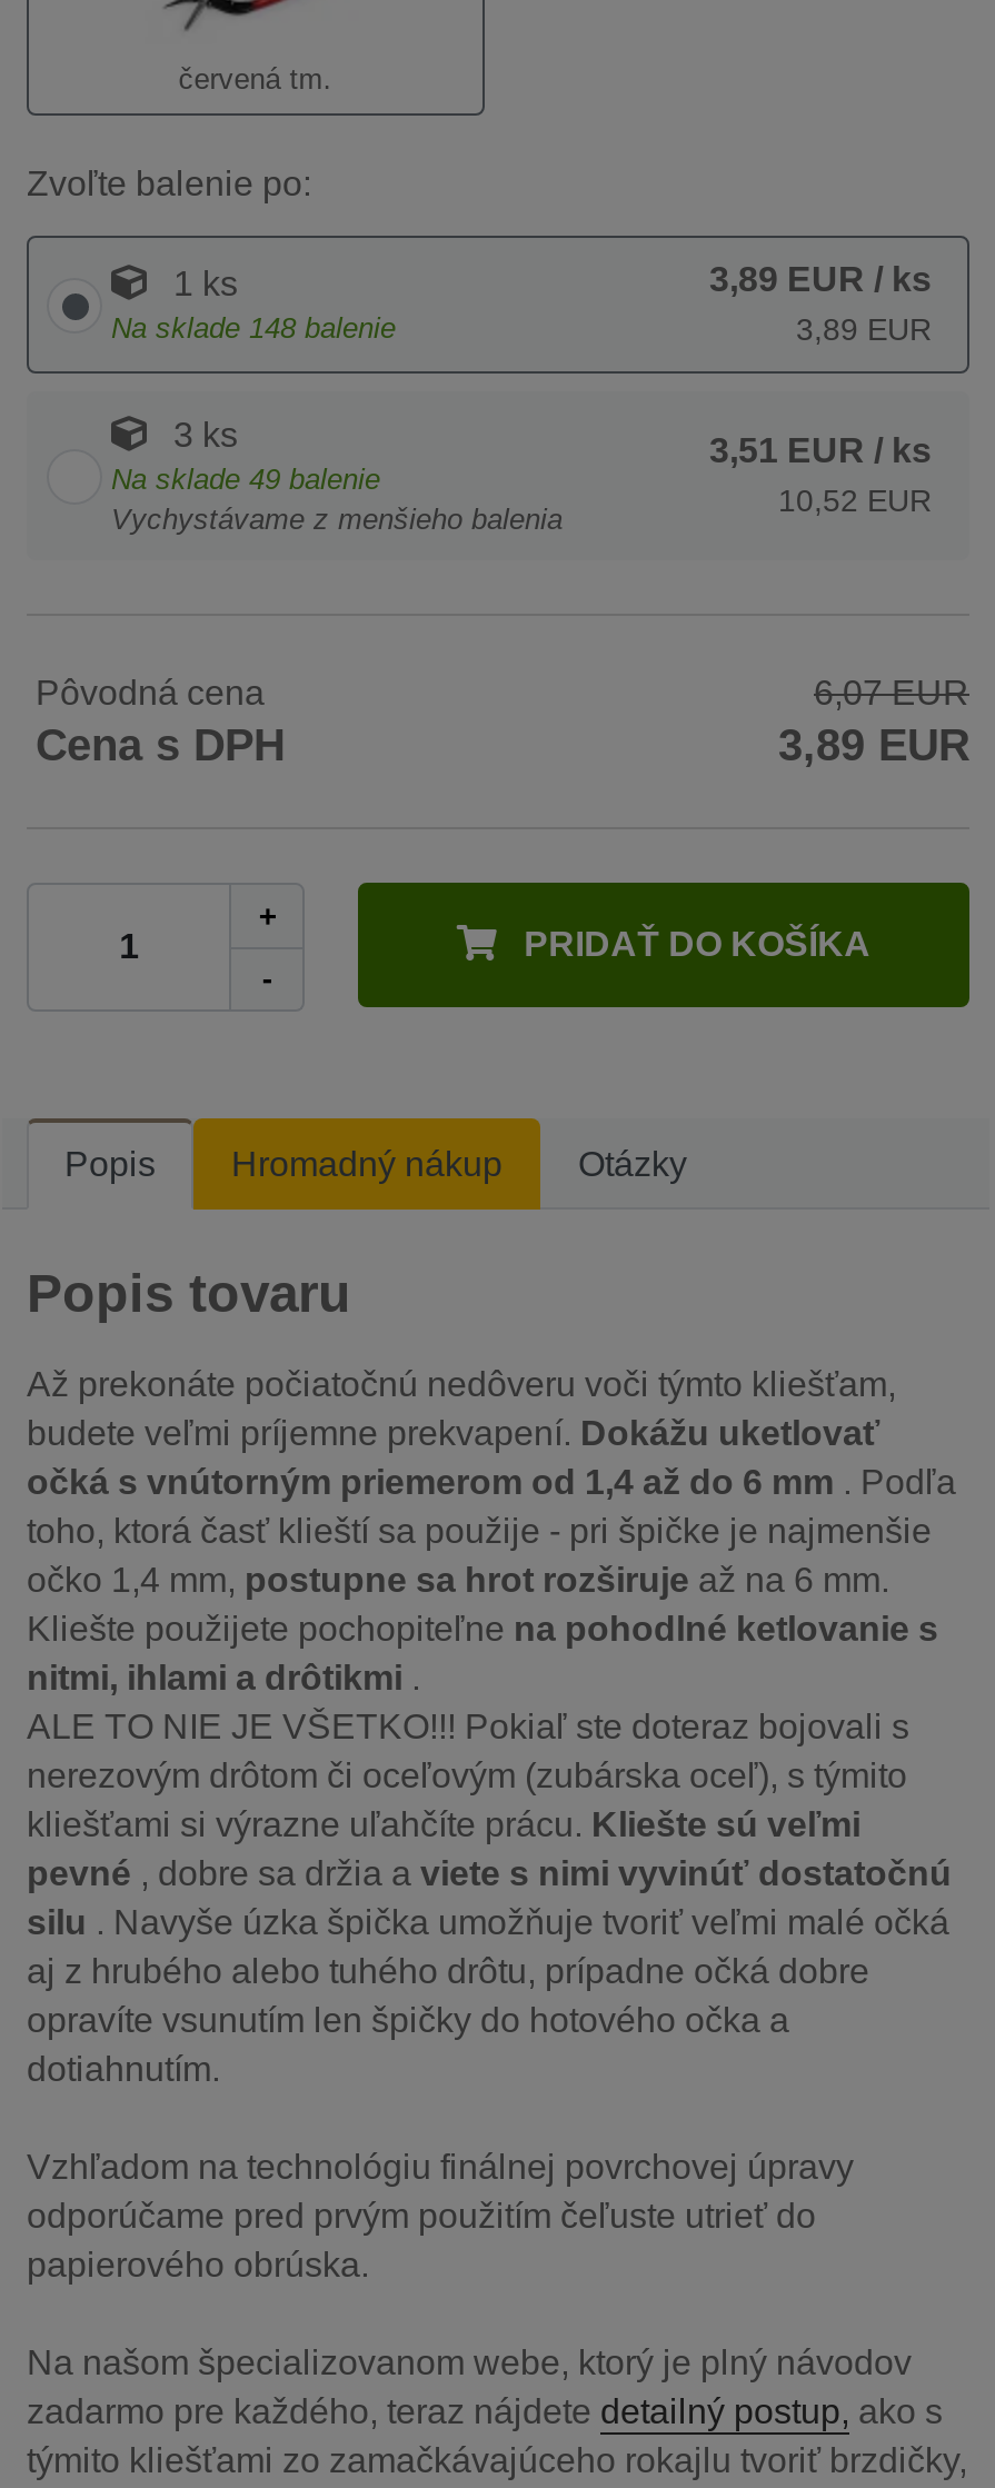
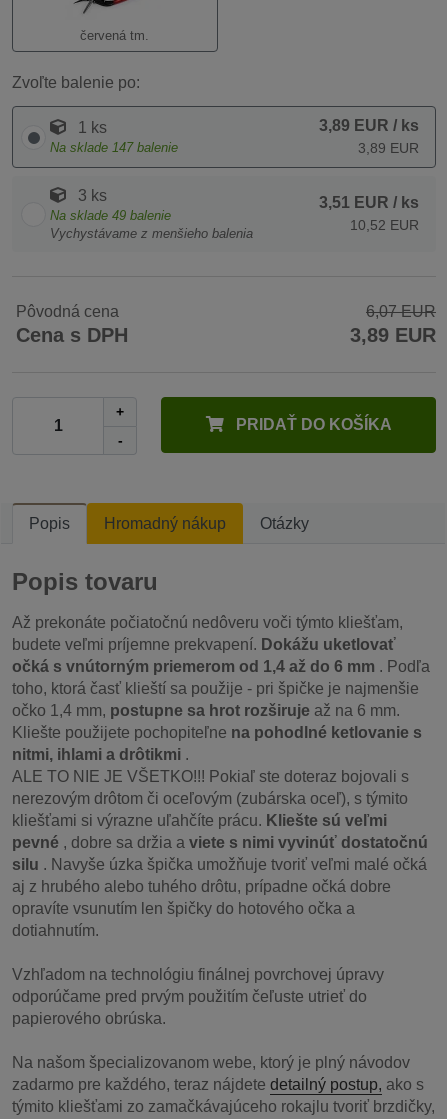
- Na sklade 148 balenie
+ Na sklade 147 balenie
